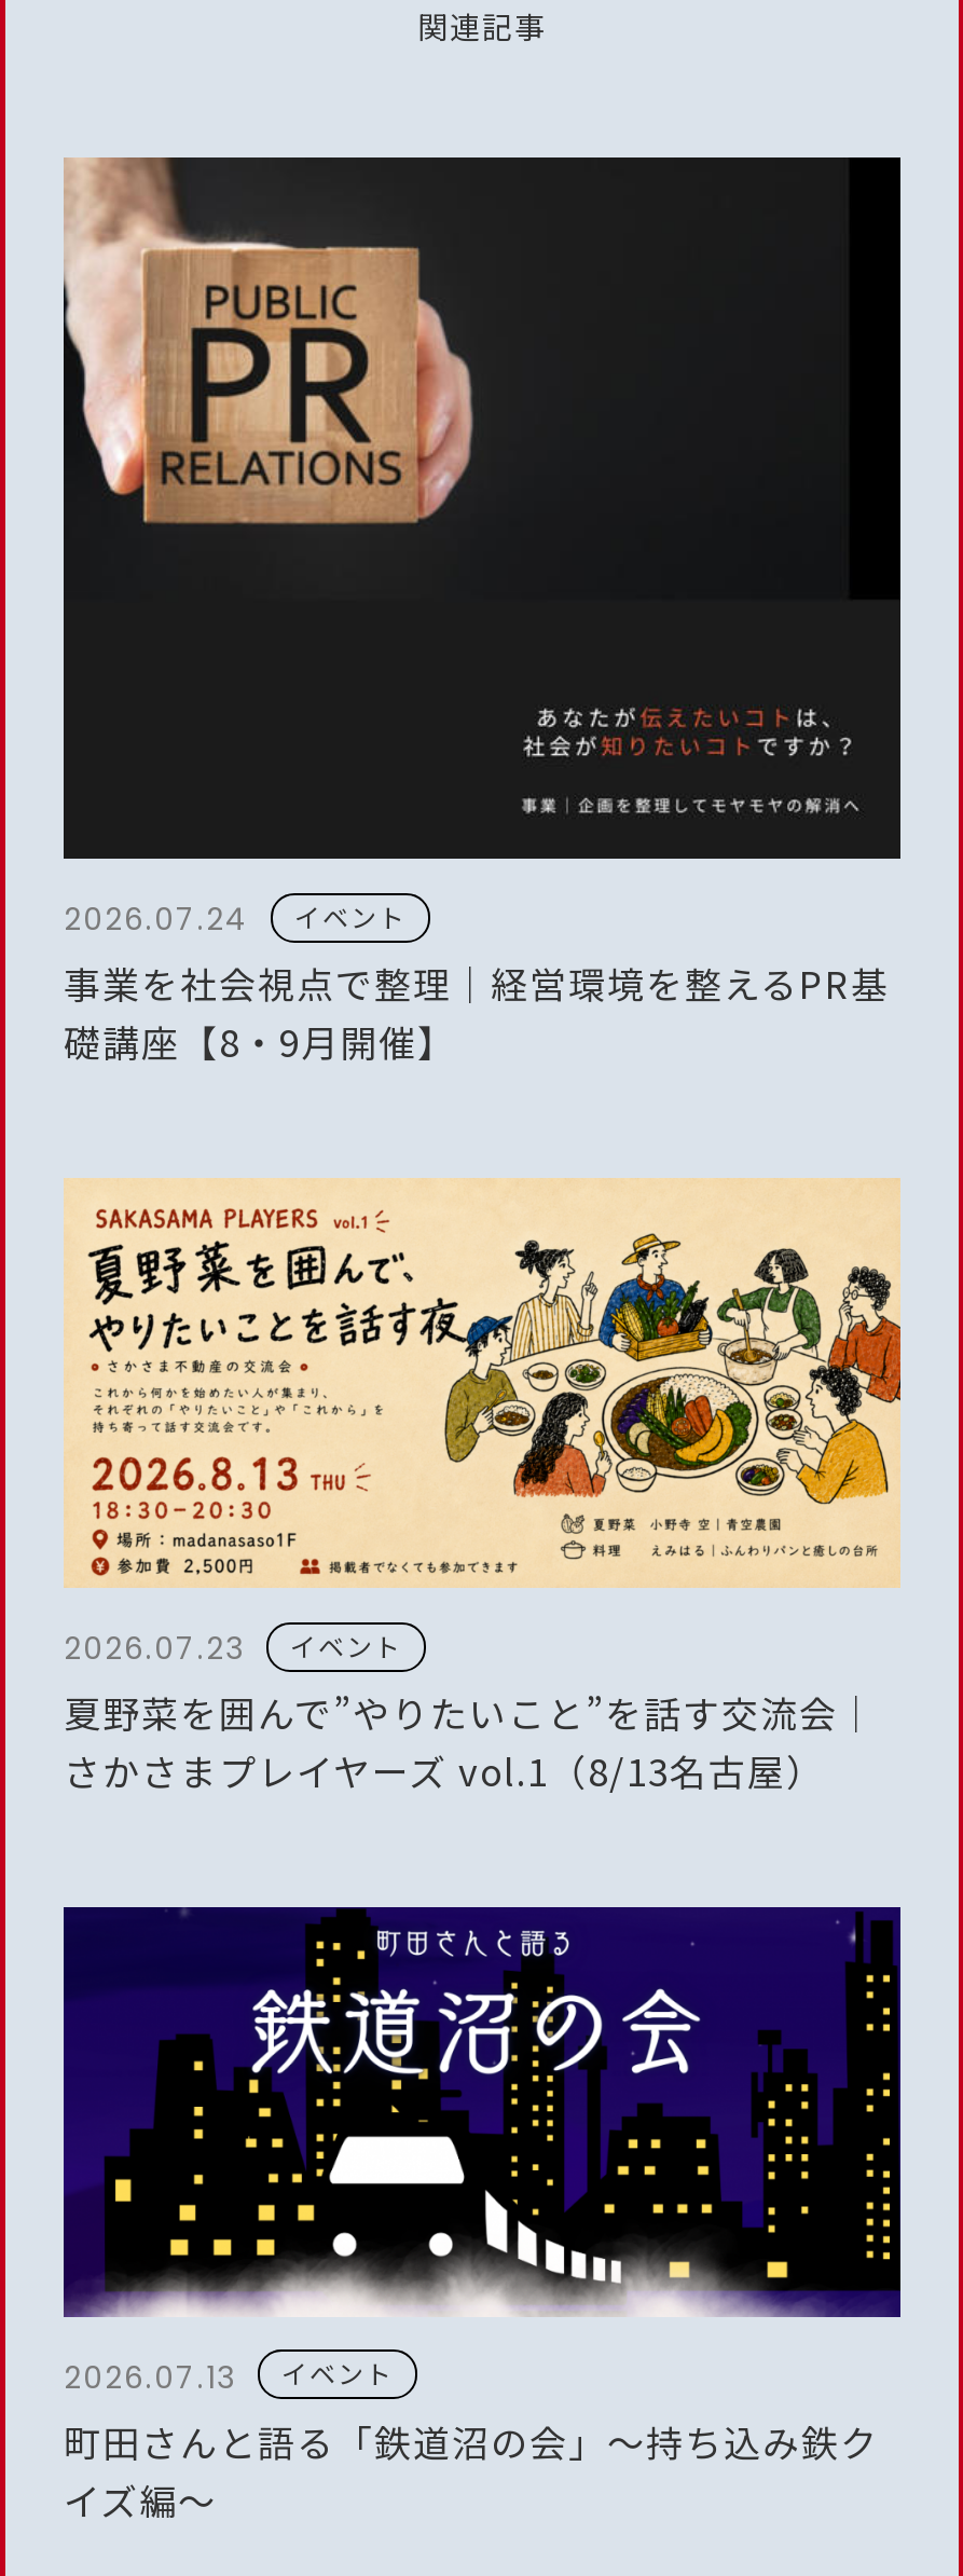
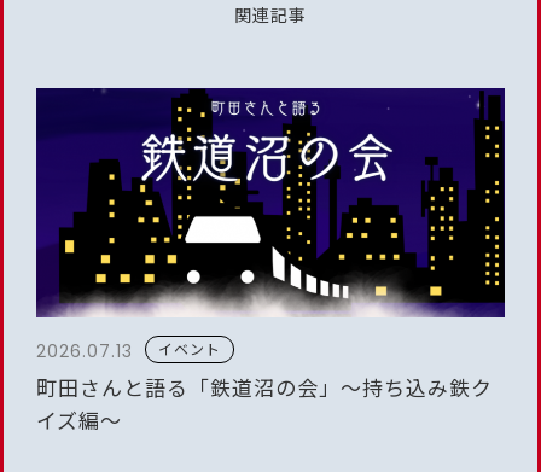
- [image]
- 2026.07.24
- イベント
- 事業を社会視点で整理｜経営環境を整えるPR基
- 礎講座【8・9月開催】

- [image]
- 2026.07.23
- イベント
- 夏野菜を囲んで”やりたいこと”を話す交流会｜
- さかさまプレイヤーズ vol.1（8/13名古屋）
